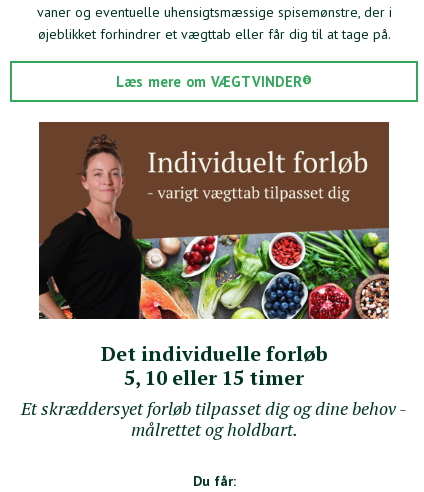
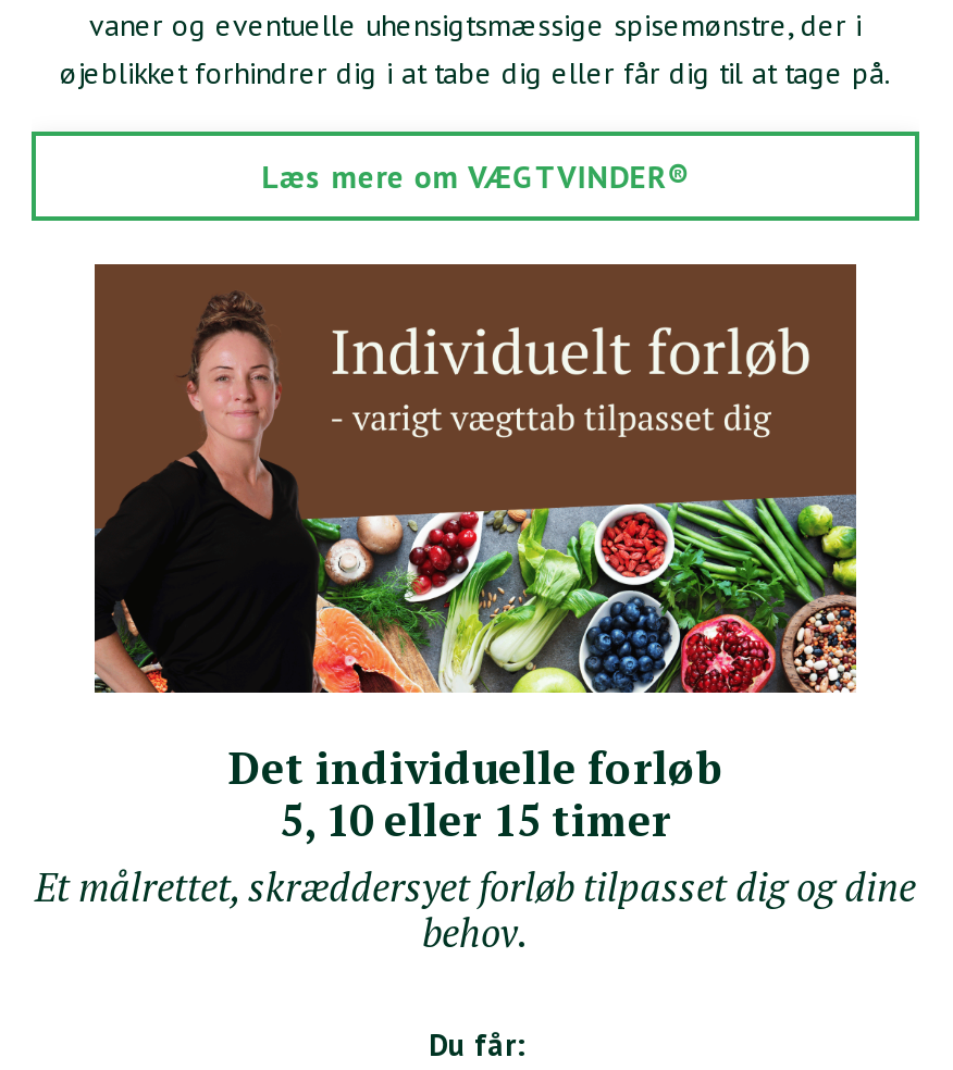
- øjeblikket forhindrer et vægttab eller får dig til at tage på.
+ øjeblikket forhindrer dig i at tabe dig eller får dig til at tage på.

- Et skræddersyet forløb tilpasset dig og dine behov -
- målrettet og holdbart.
+ Et målrettet, skræddersyet forløb tilpasset dig og dine
+ behov.
